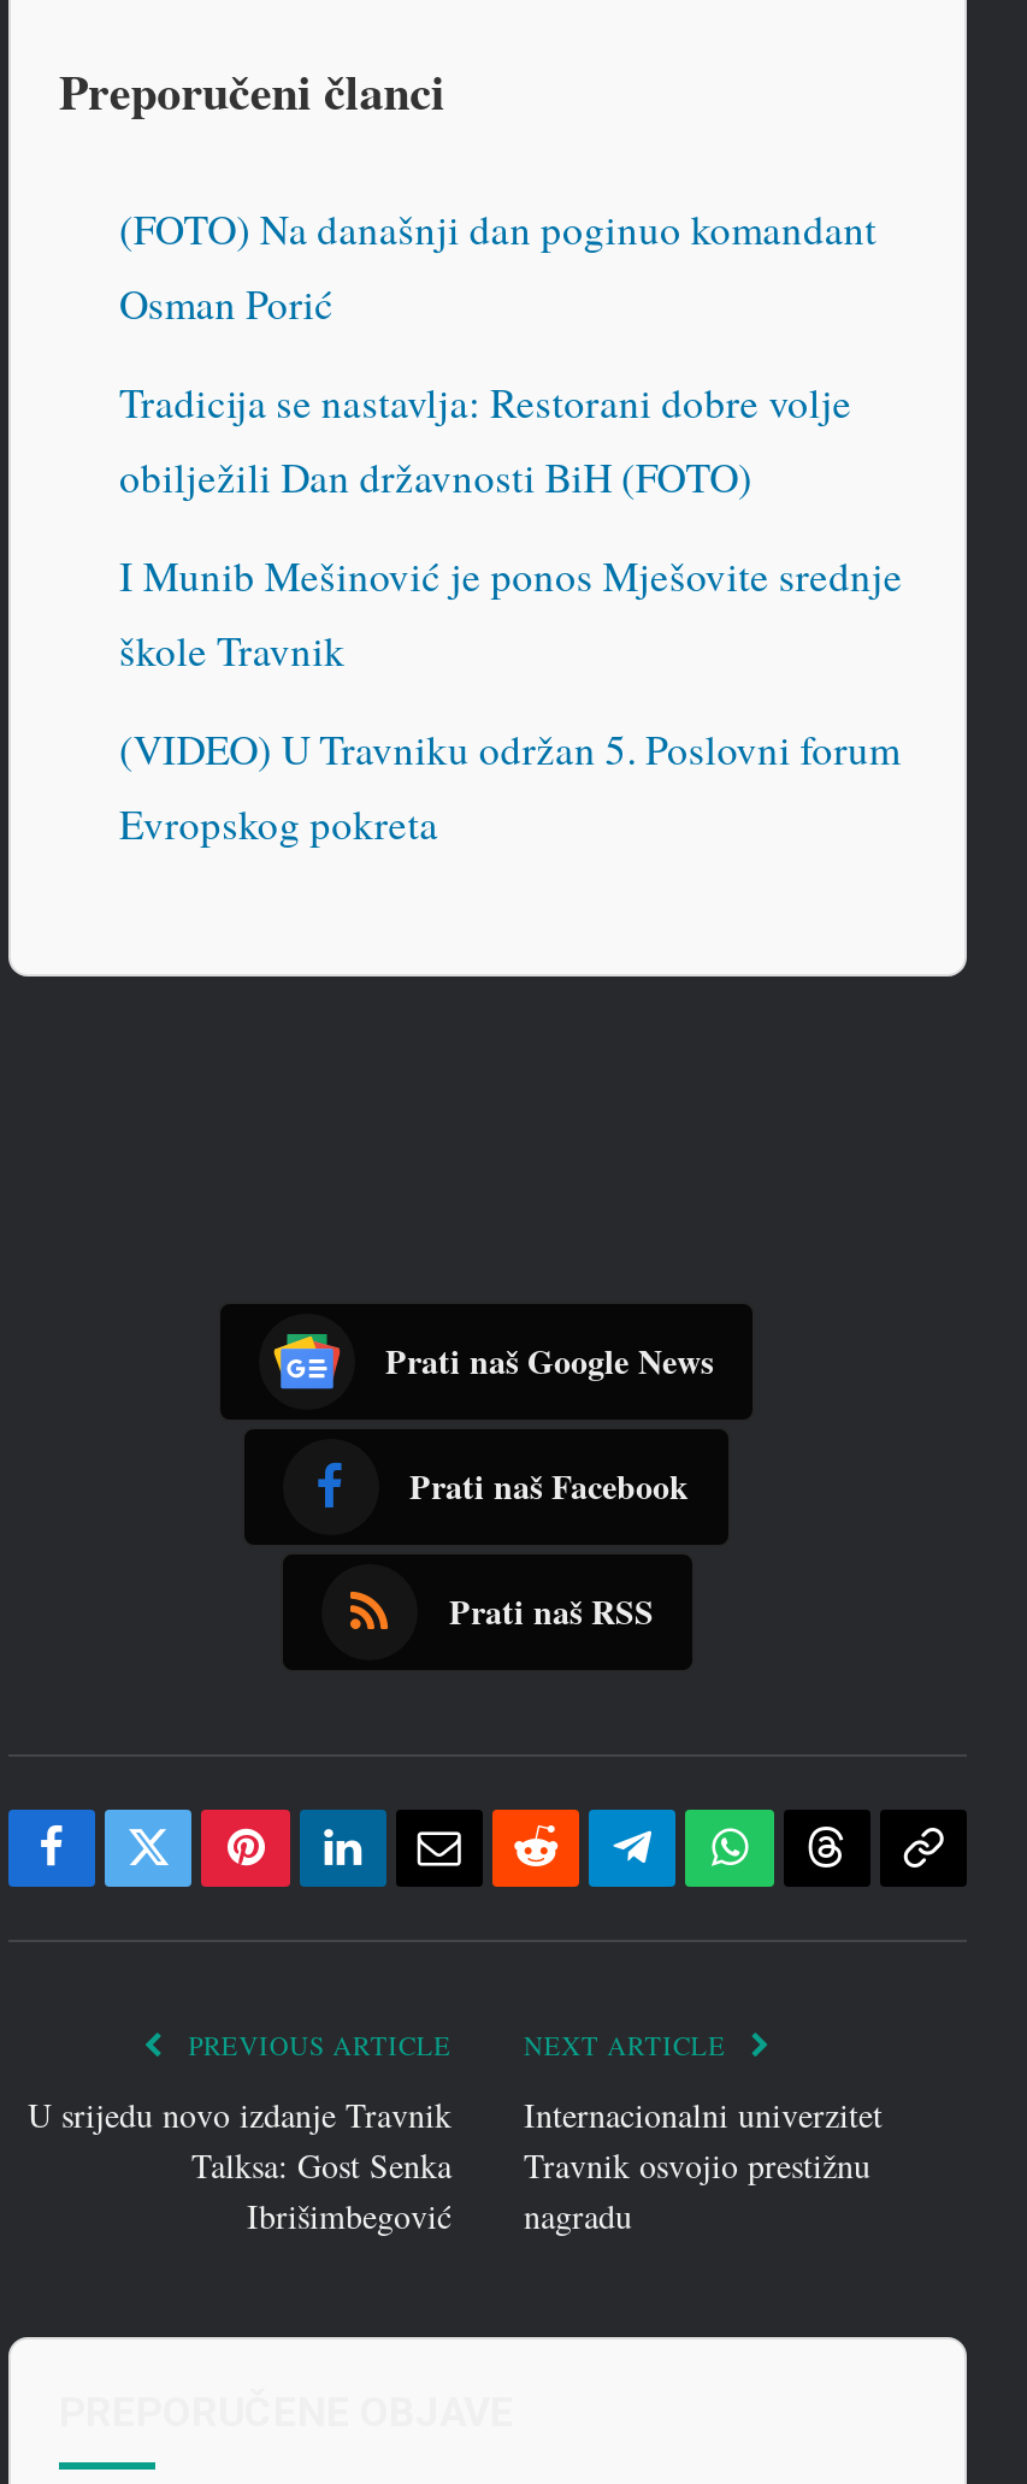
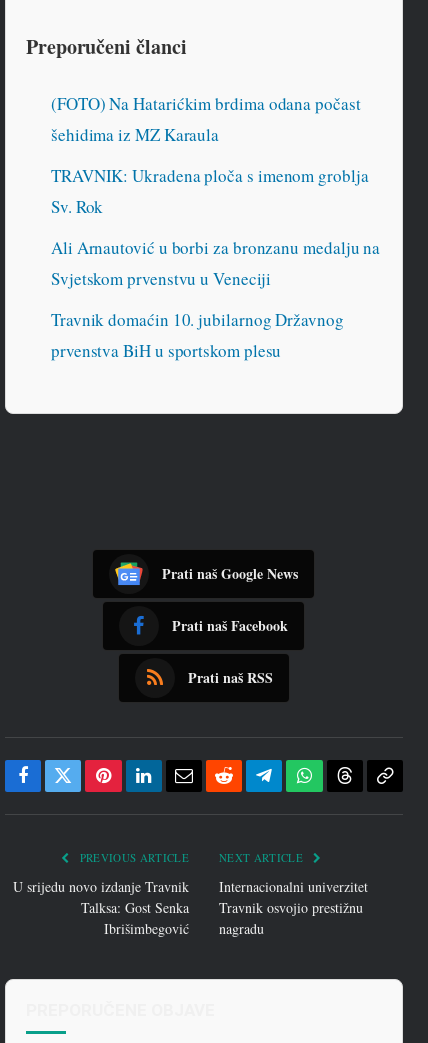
- (FOTO) Na današnji dan poginuo komandant
- Osman Porić
+ (FOTO) Na Hatarićkim brdima odana počast
+ šehidima iz MZ Karaula

- Tradicija se nastavlja: Restorani dobre volje
- obilježili Dan državnosti BiH (FOTO)
+ TRAVNIK: Ukradena ploča s imenom groblja
+ Sv. Rok

- I Munib Mešinović je ponos Mješovite srednje
- škole Travnik
+ Ali Arnautović u borbi za bronzanu medalju na
+ Svjetskom prvenstvu u Veneciji

- (VIDEO) U Travniku održan 5. Poslovni forum
- Evropskog pokreta
+ Travnik domaćin 10. jubilarnog Državnog
+ prvenstva BiH u sportskom plesu
